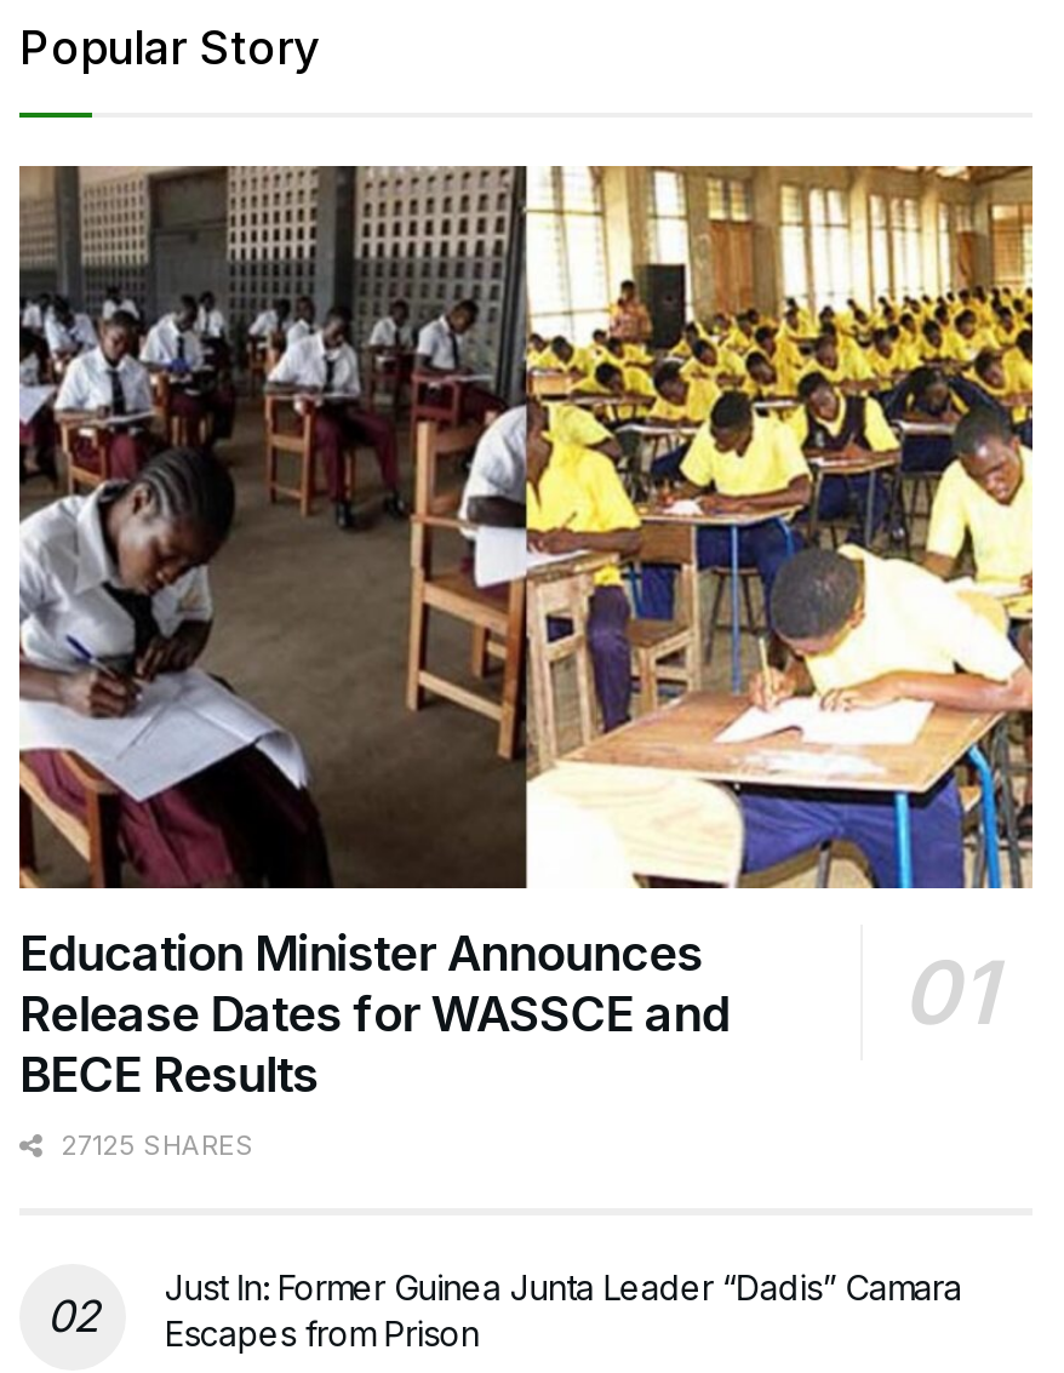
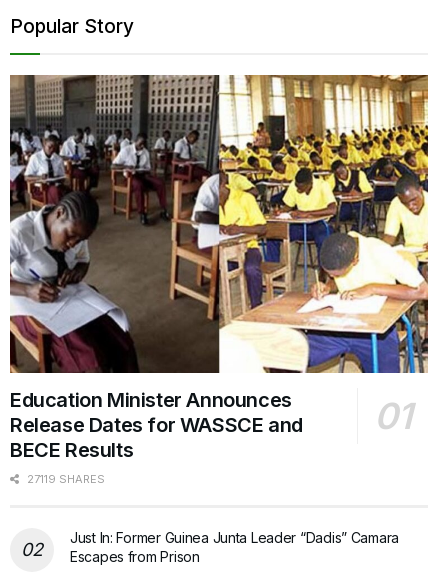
- 27125 SHARES
+ 27119 SHARES
